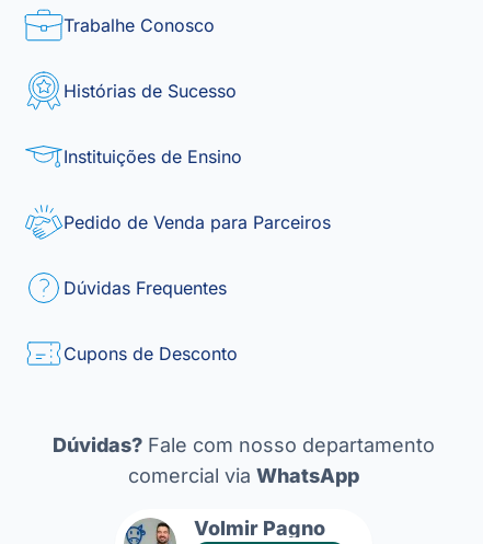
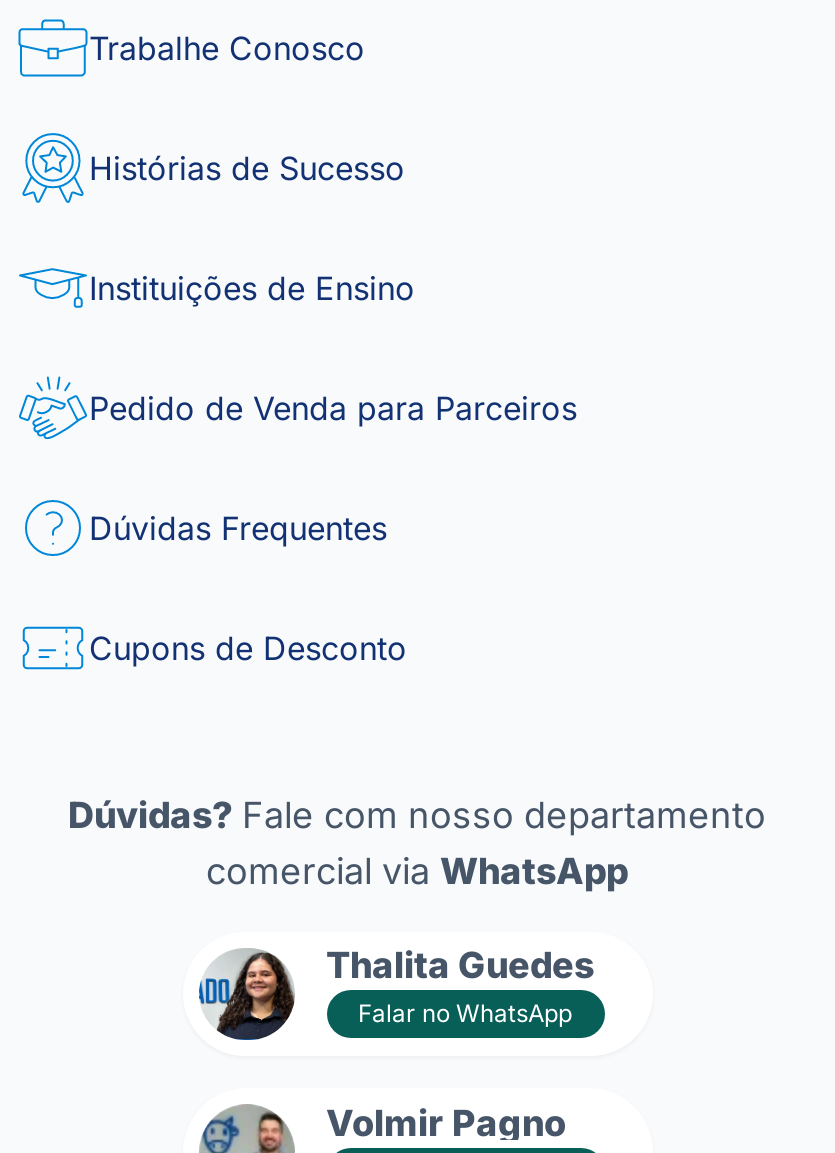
+ [image]
+ Thalita Guedes
+ Falar no WhatsApp
